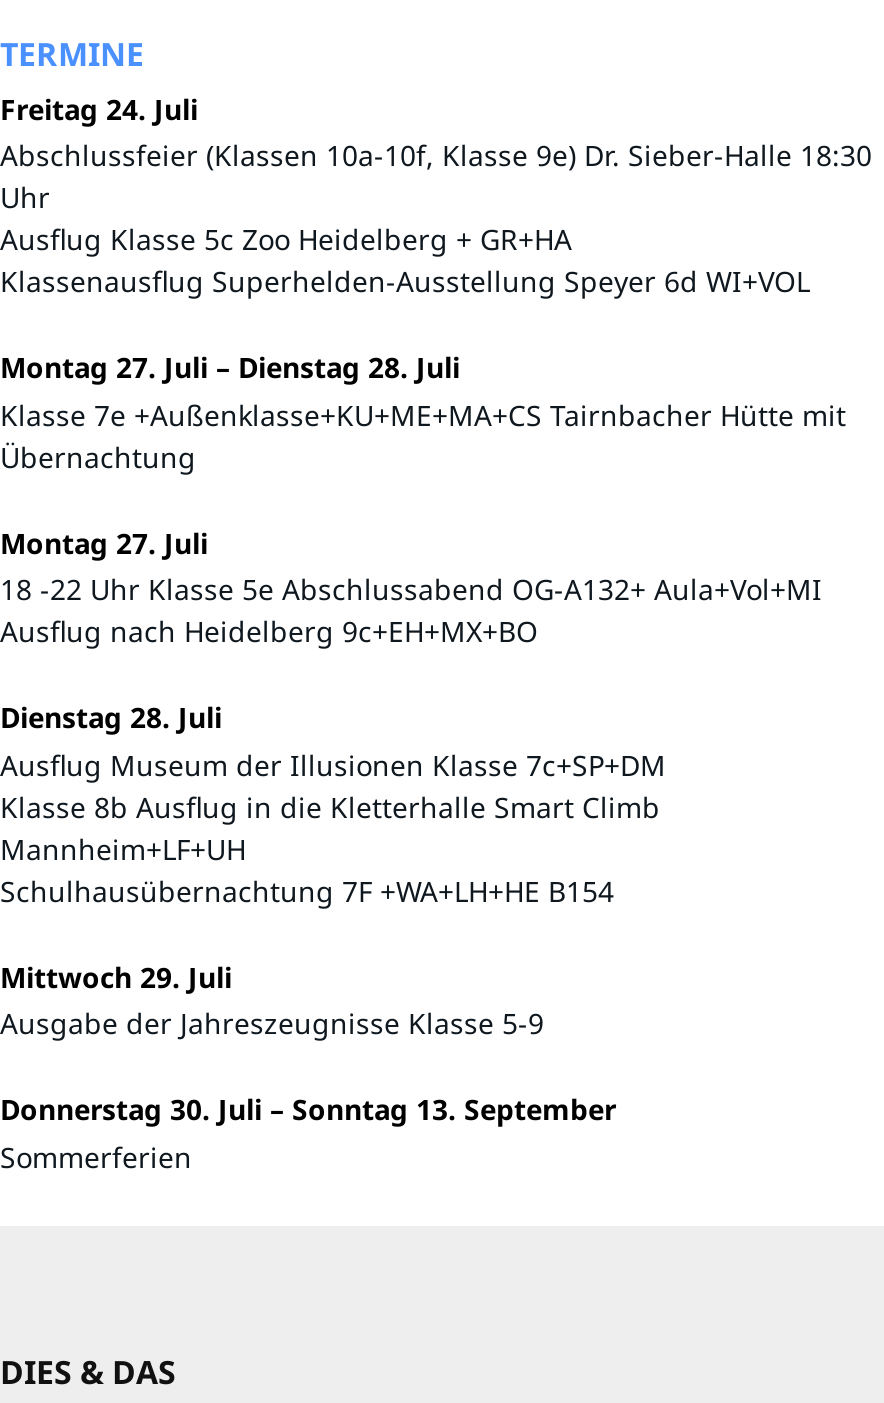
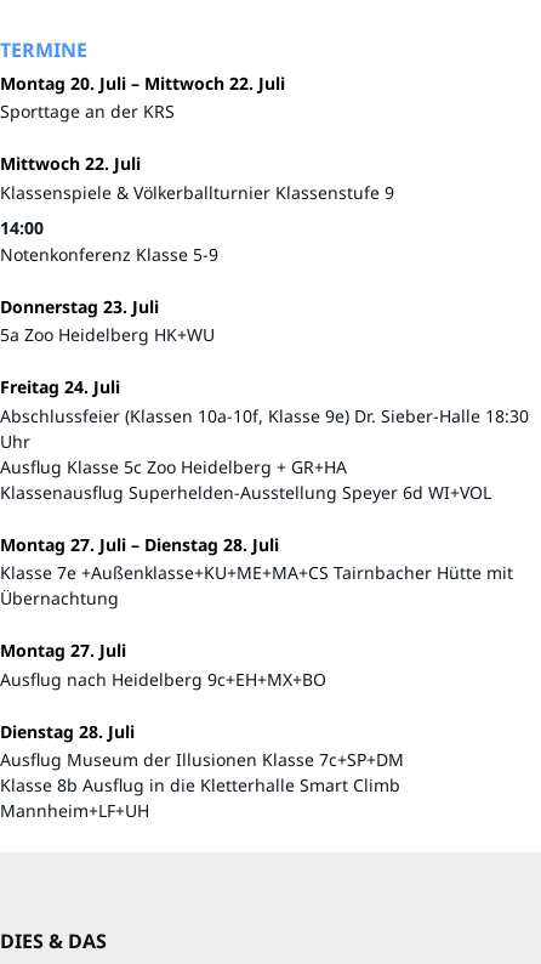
+ Montag 20. Juli – Mittwoch 22. Juli
+ Sporttage an der KRS
+ Mittwoch 22. Juli
+ Klassenspiele & Völkerballturnier Klassenstufe 9
+ 14:00
+ Notenkonferenz Klasse 5-9
+ Donnerstag 23. Juli
+ 5a Zoo Heidelberg HK+WU

moved down: Freitag 24. Juli | Abschlussfeier (Klassen 10a-10f, Klasse 9e) Dr. Sieber-Halle 18:30 | Uhr | ... | Übernachtung | Montag 27. Juli

- 18 -22 Uhr Klasse 5e Abschlussabend OG-A132+ Aula+Vol+MI

moved down: Ausflug nach Heidelberg 9c+EH+MX+BO | Dienstag 28. Juli | Ausflug Museum der Illusionen Klasse 7c+SP+DM | Klasse 8b Ausflug in die Kletterhalle Smart Climb | Mannheim+LF+UH

- Schulhausübernachtung 7F +WA+LH+HE B154
- Mittwoch 29. Juli
- Ausgabe der Jahreszeugnisse Klasse 5-9
- Donnerstag 30. Juli – Sonntag 13. September
- Sommerferien
